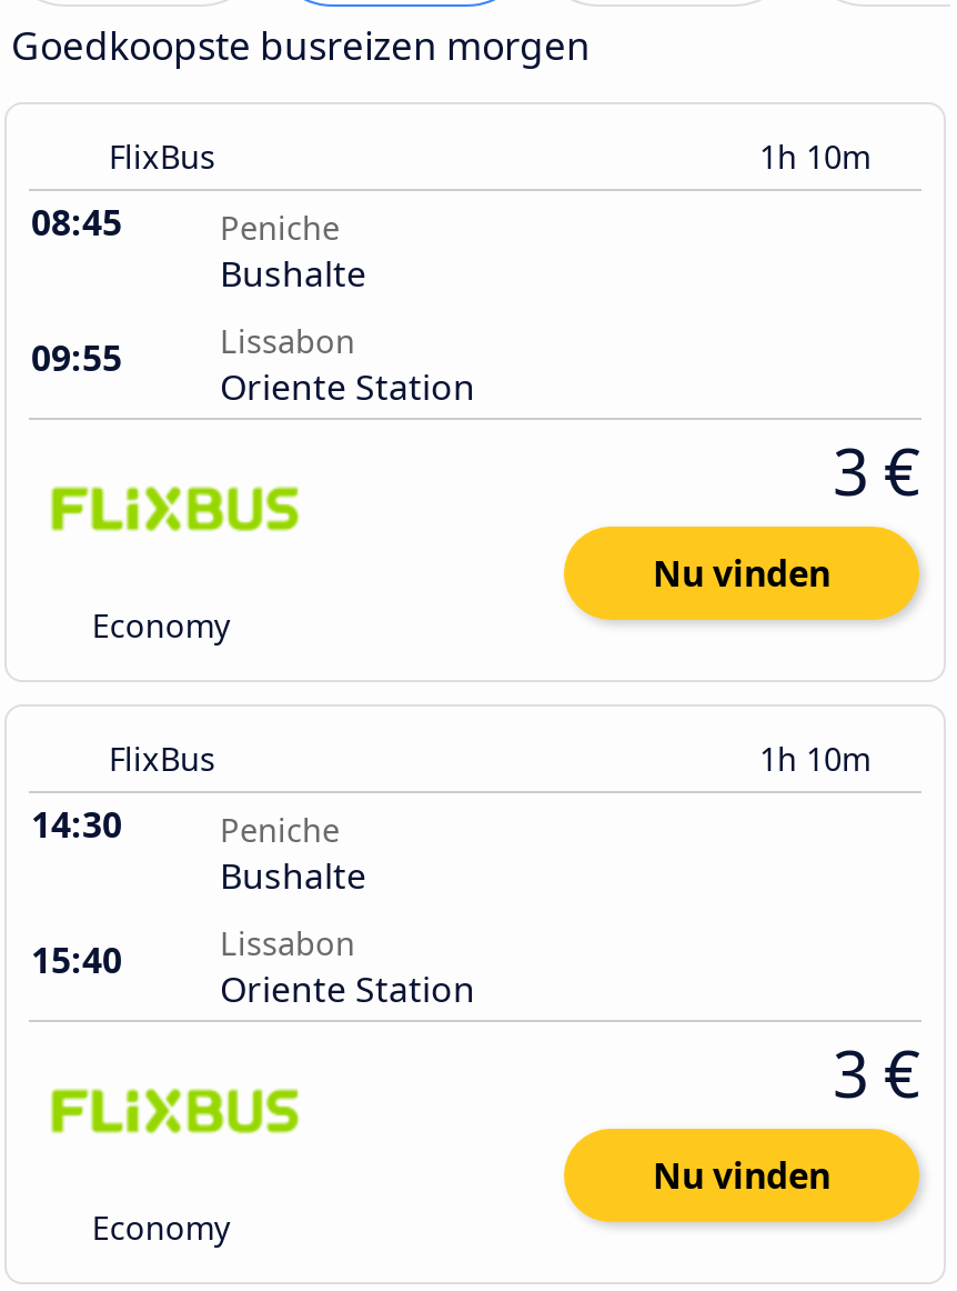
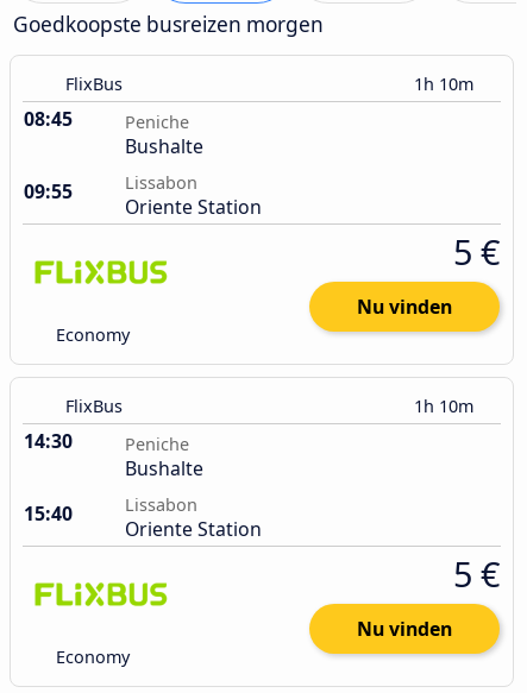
- 3 €
+ 5 €

- 3 €
+ 5 €
